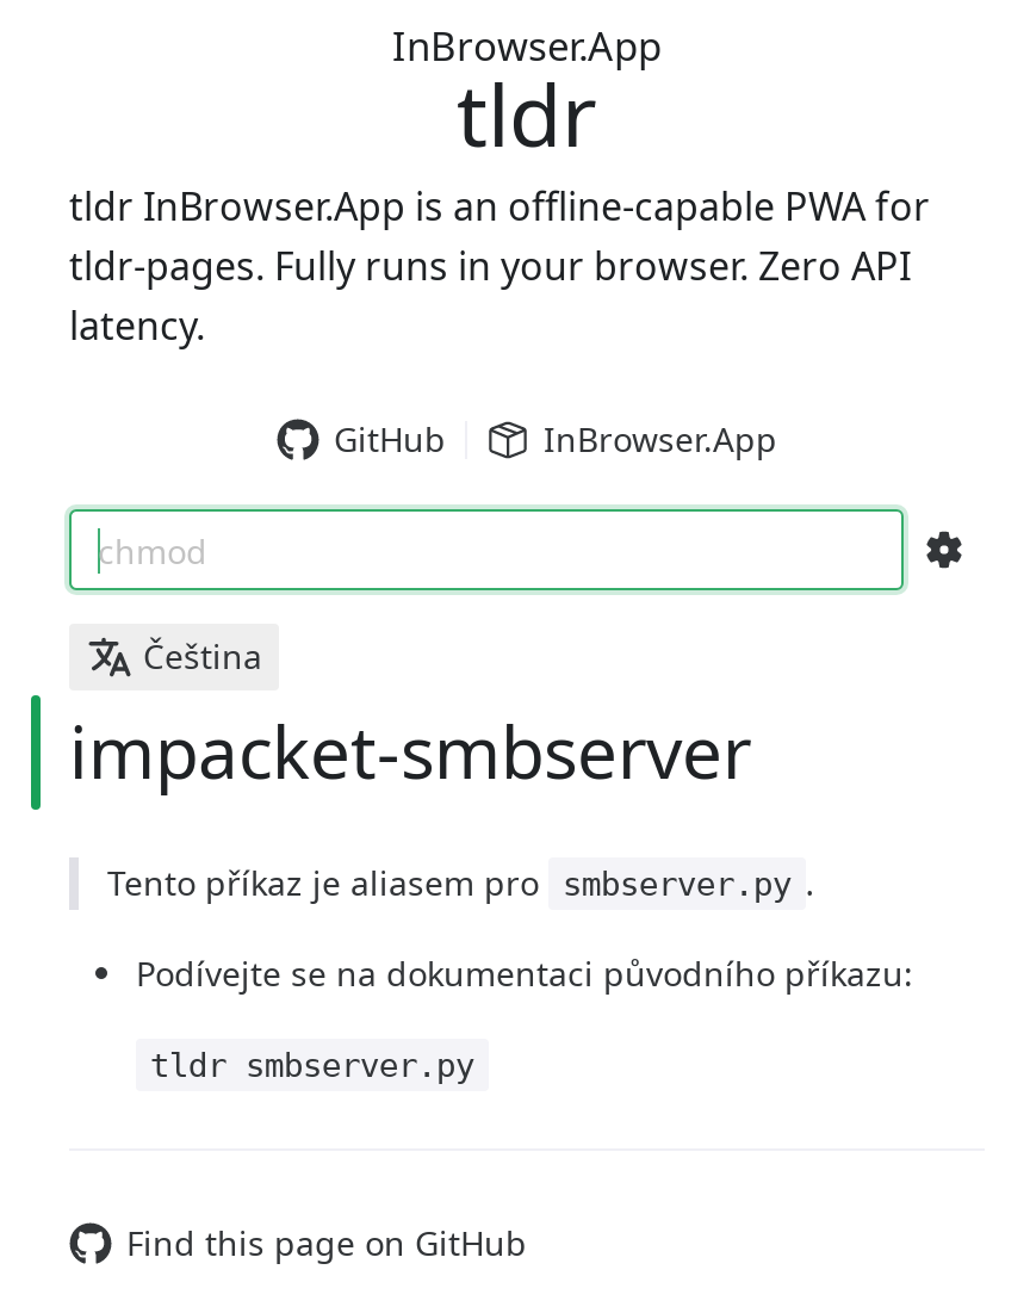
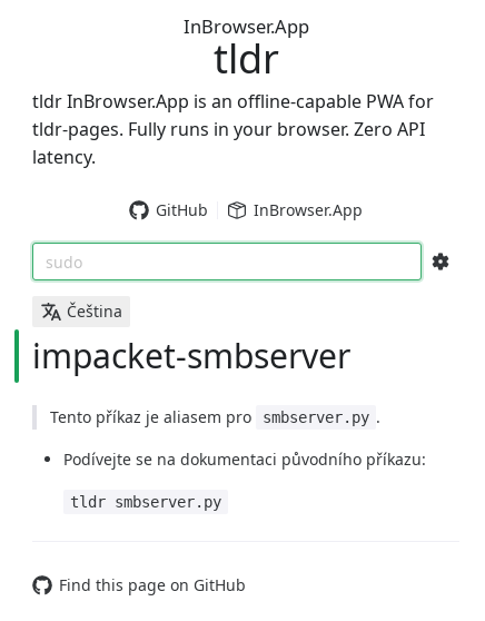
- chmod
+ sudo
